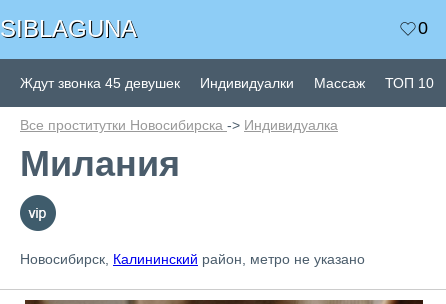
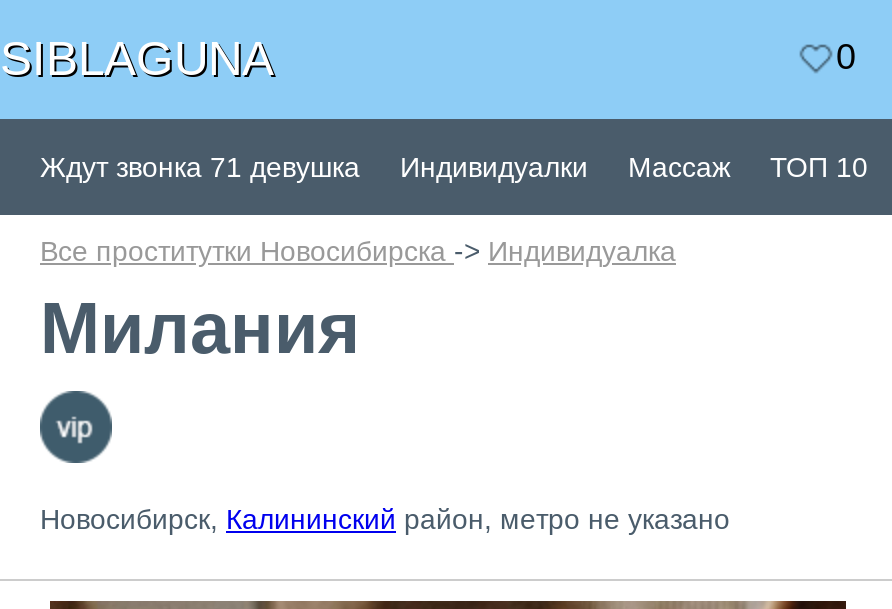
- Ждут звонка 45 девушек
+ Ждут звонка 71 девушка
